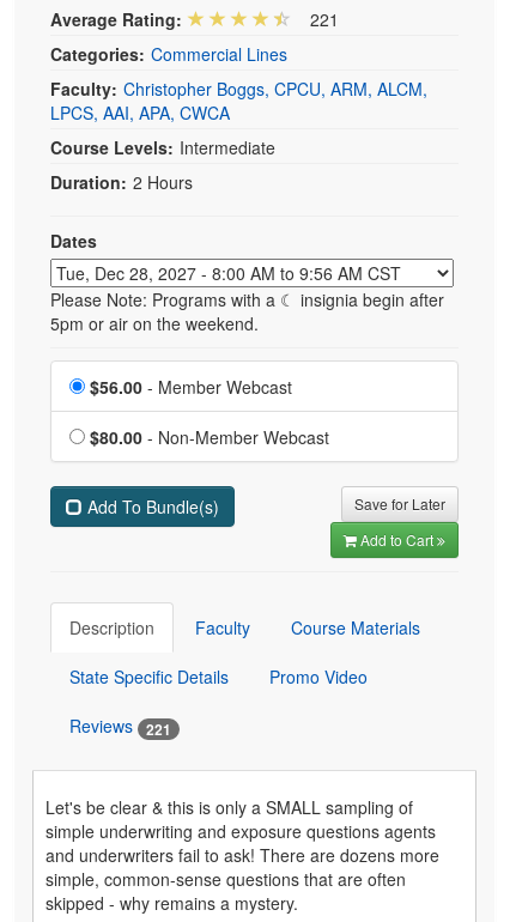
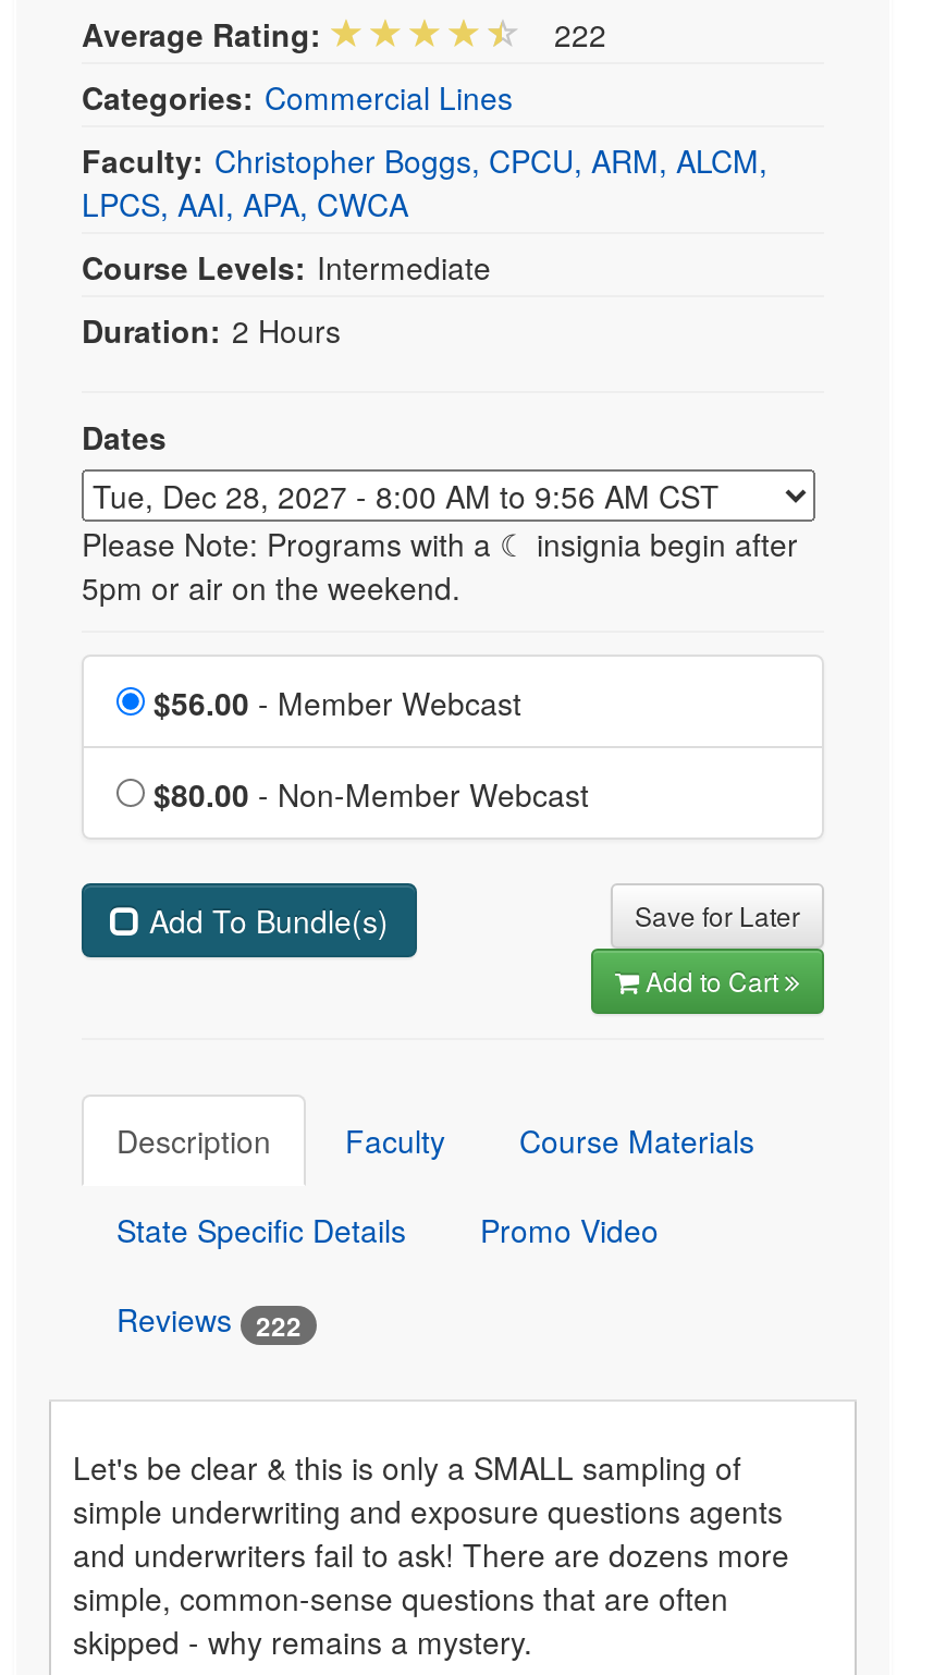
- 221
+ 222

- Reviews 221
+ Reviews 222
